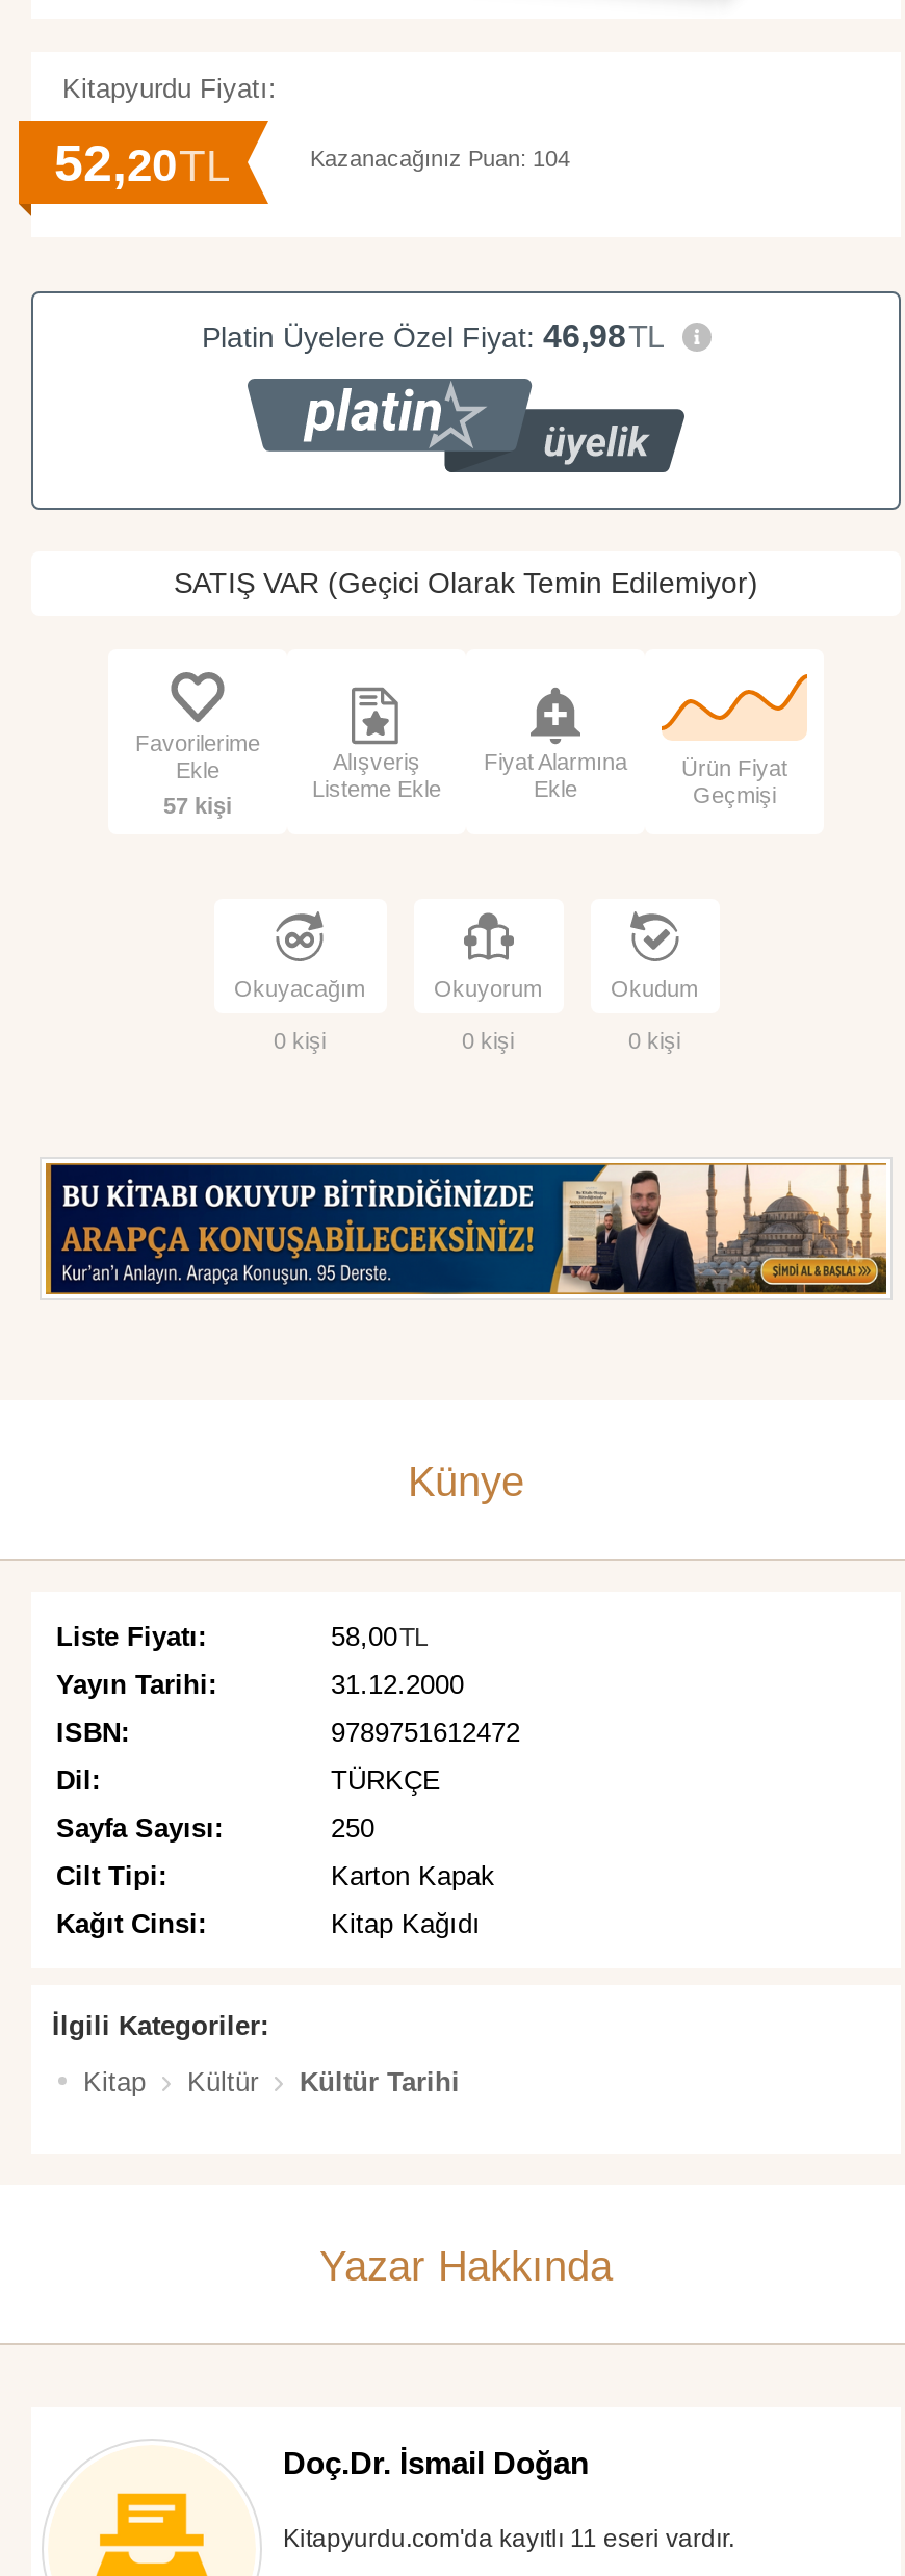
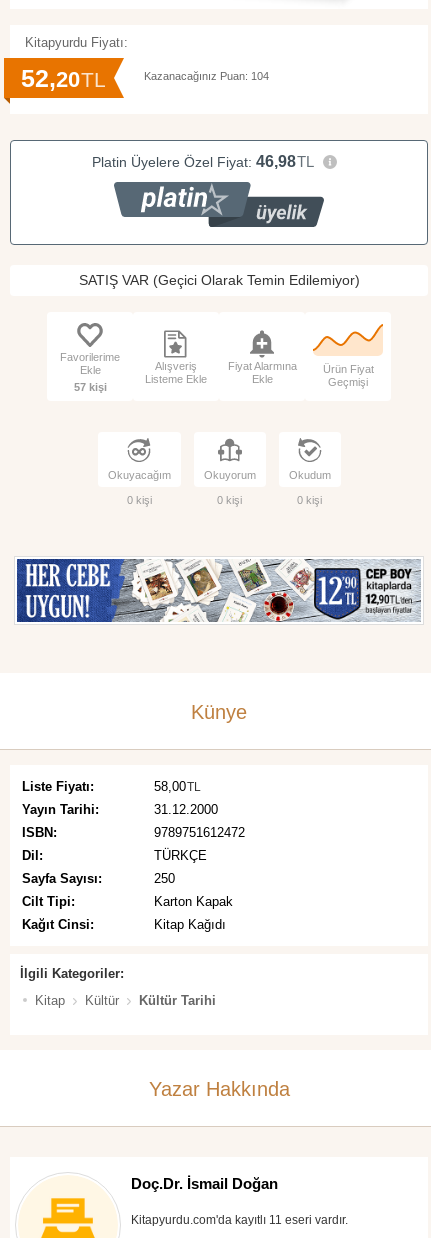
- [image]
+ [image]
